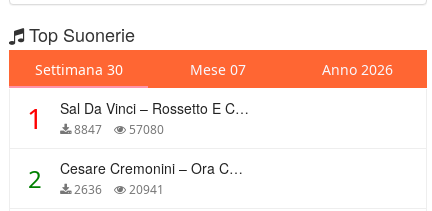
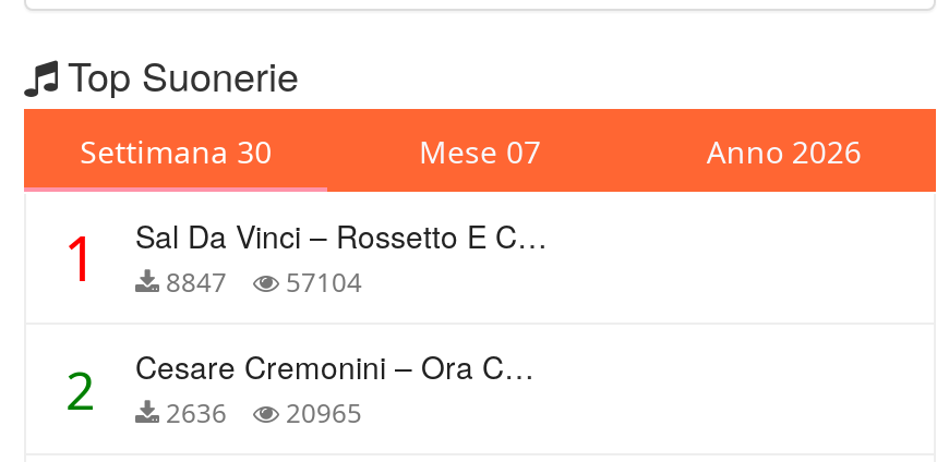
- 1 8847 57080
+ 1 8847 57104

- 2 2636 20941
+ 2 2636 20965
